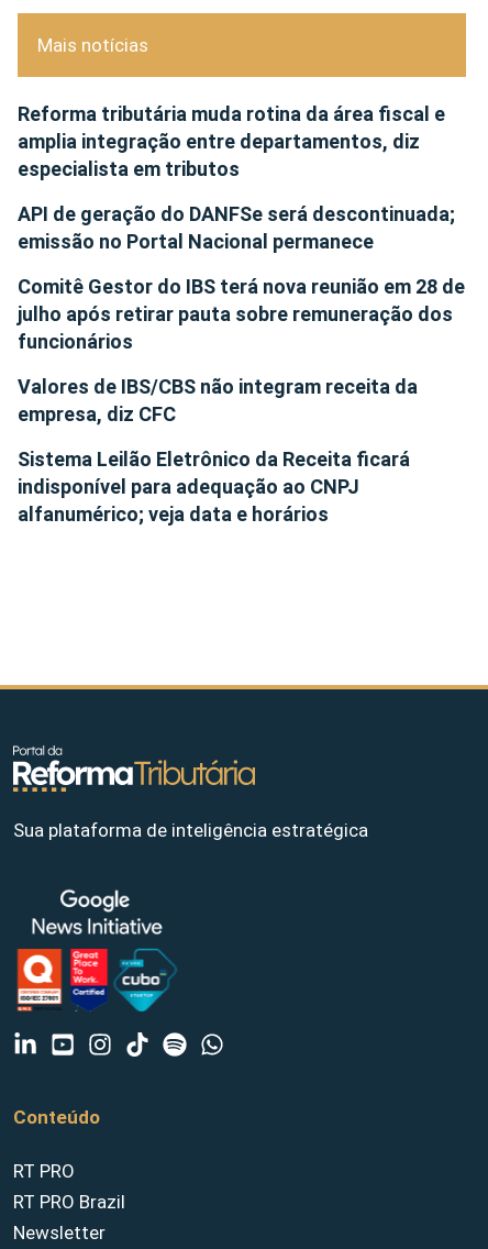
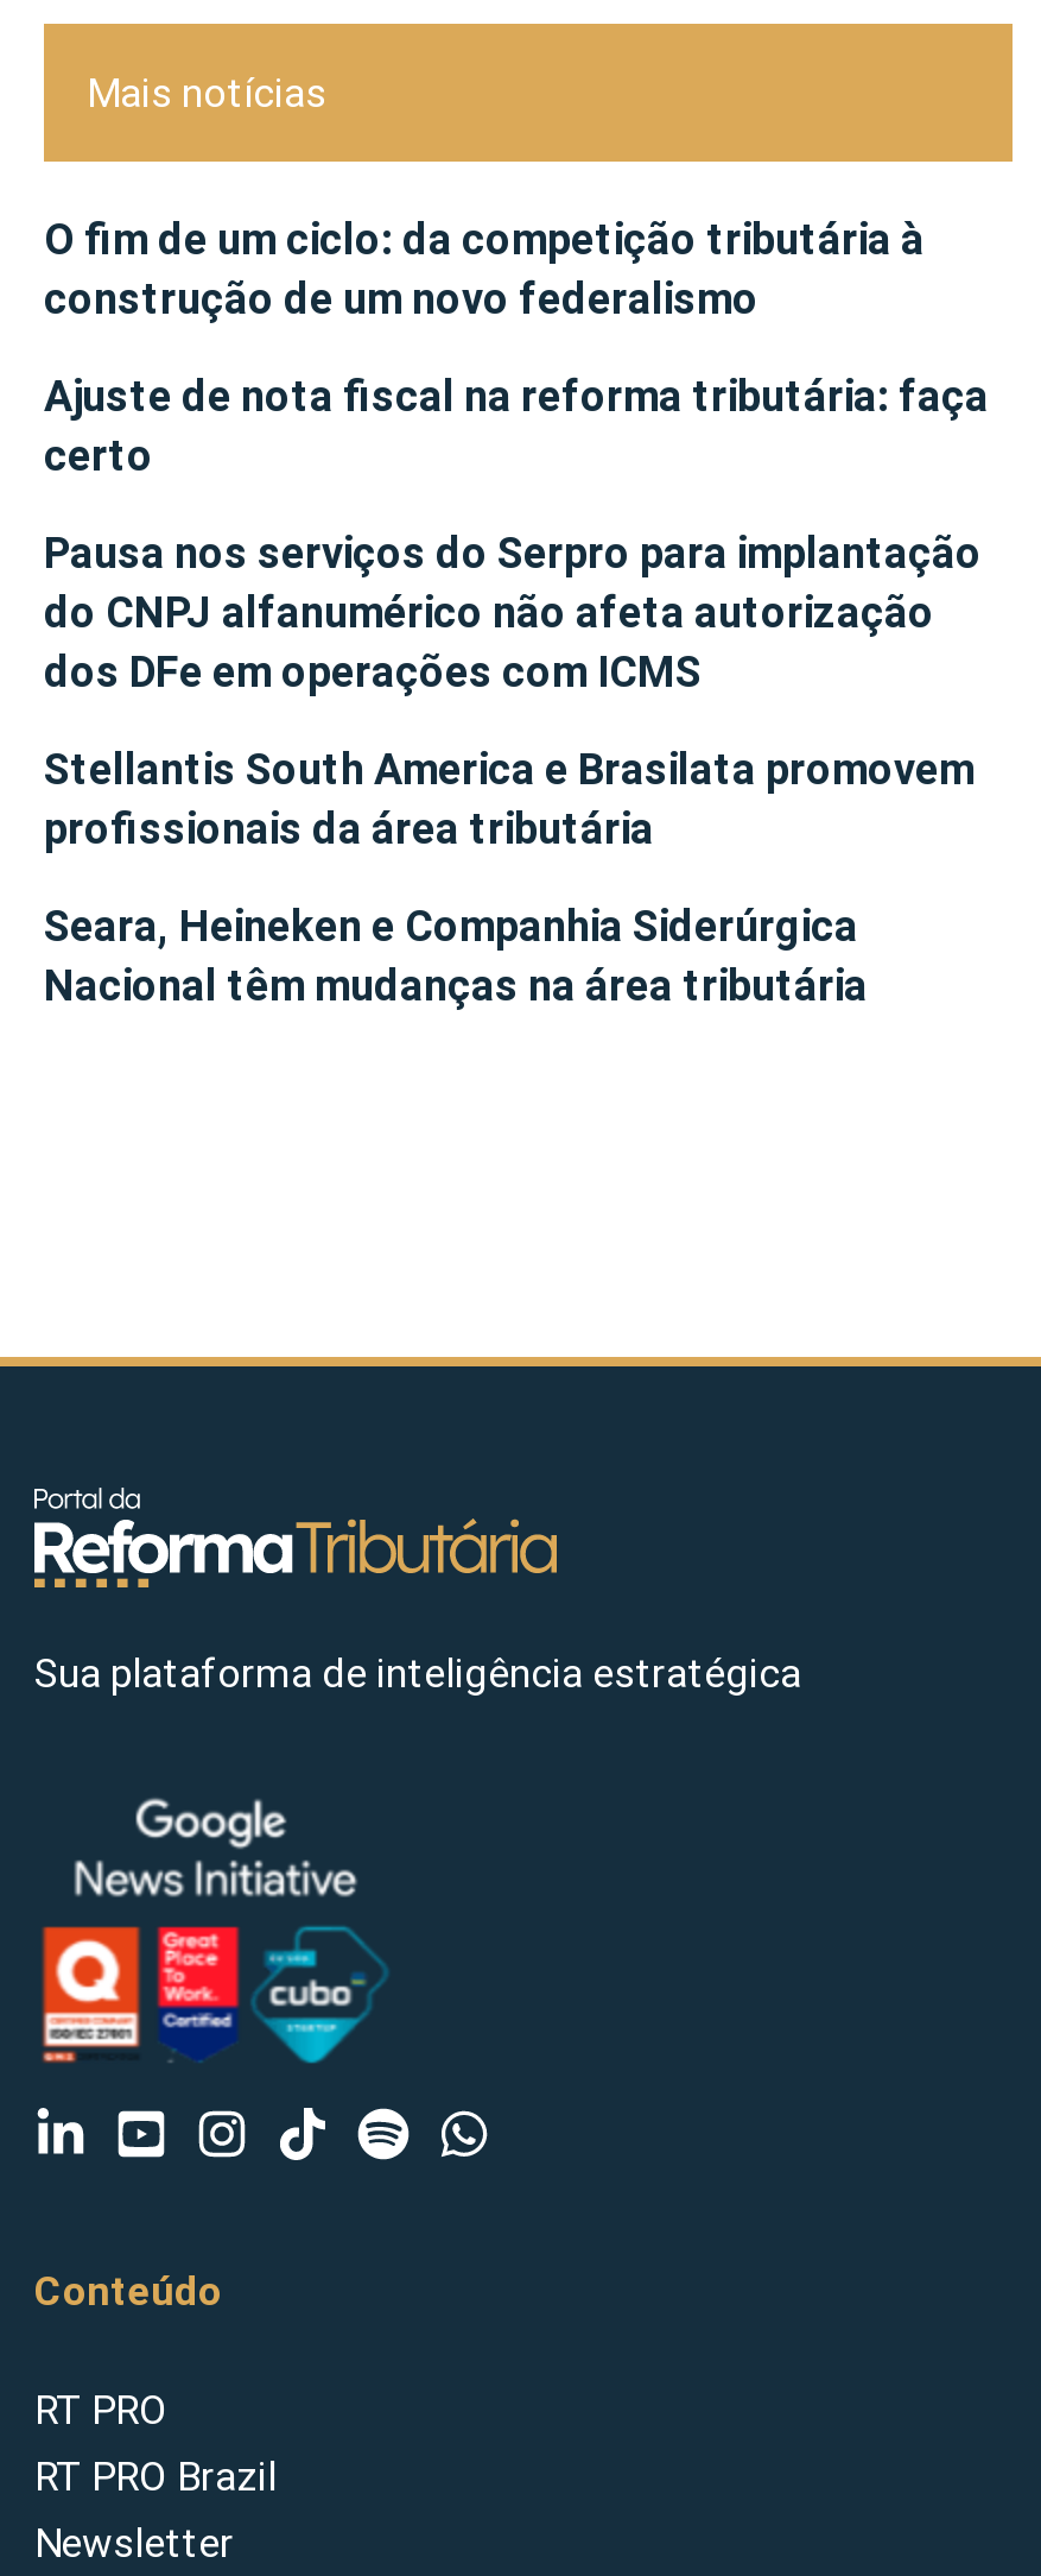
- Reforma tributária muda rotina da área fiscal e
- amplia integração entre departamentos, diz
- especialista em tributos
+ O fim de um ciclo: da competição tributária à
+ construção de um novo federalismo

- API de geração do DANFSe será descontinuada;
- emissão no Portal Nacional permanece
+ Ajuste de nota fiscal na reforma tributária: faça
+ certo

- Comitê Gestor do IBS terá nova reunião em 28 de
- julho após retirar pauta sobre remuneração dos
- funcionários
+ Pausa nos serviços do Serpro para implantação
+ do CNPJ alfanumérico não afeta autorização
+ dos DFe em operações com ICMS

- Valores de IBS/CBS não integram receita da
- empresa, diz CFC
+ Stellantis South America e Brasilata promovem
+ profissionais da área tributária

- Sistema Leilão Eletrônico da Receita ficará
- indisponível para adequação ao CNPJ
- alfanumérico; veja data e horários
+ Seara, Heineken e Companhia Siderúrgica
+ Nacional têm mudanças na área tributária
